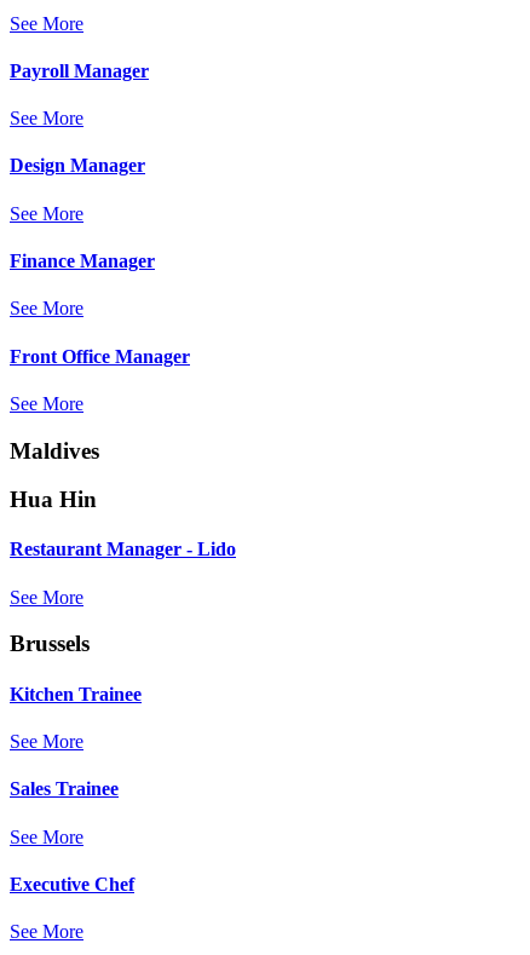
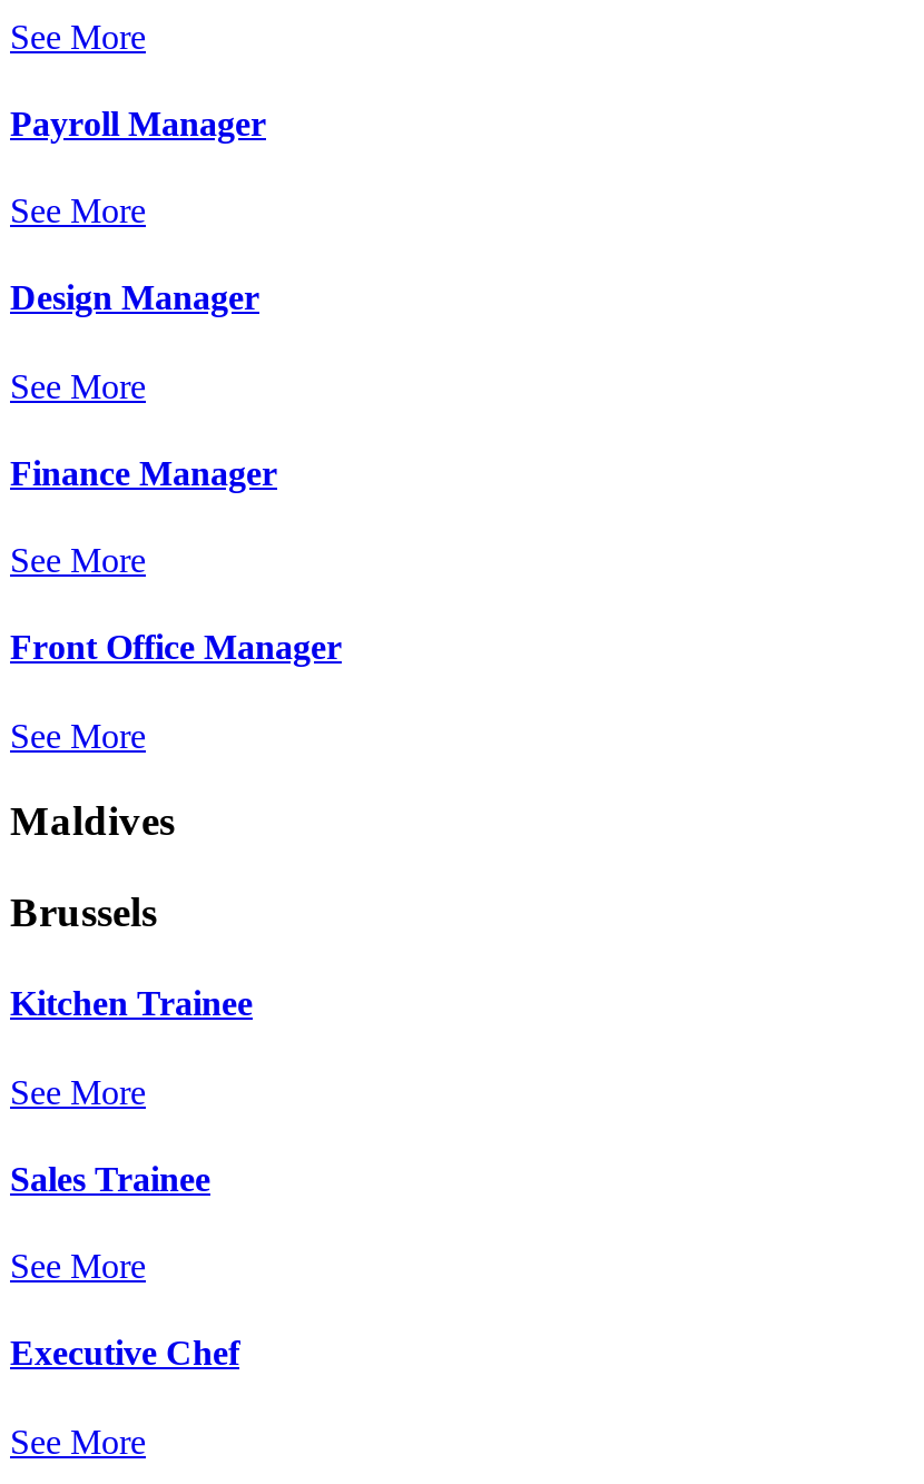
- Hua Hin
- Restaurant Manager - Lido
- See More
